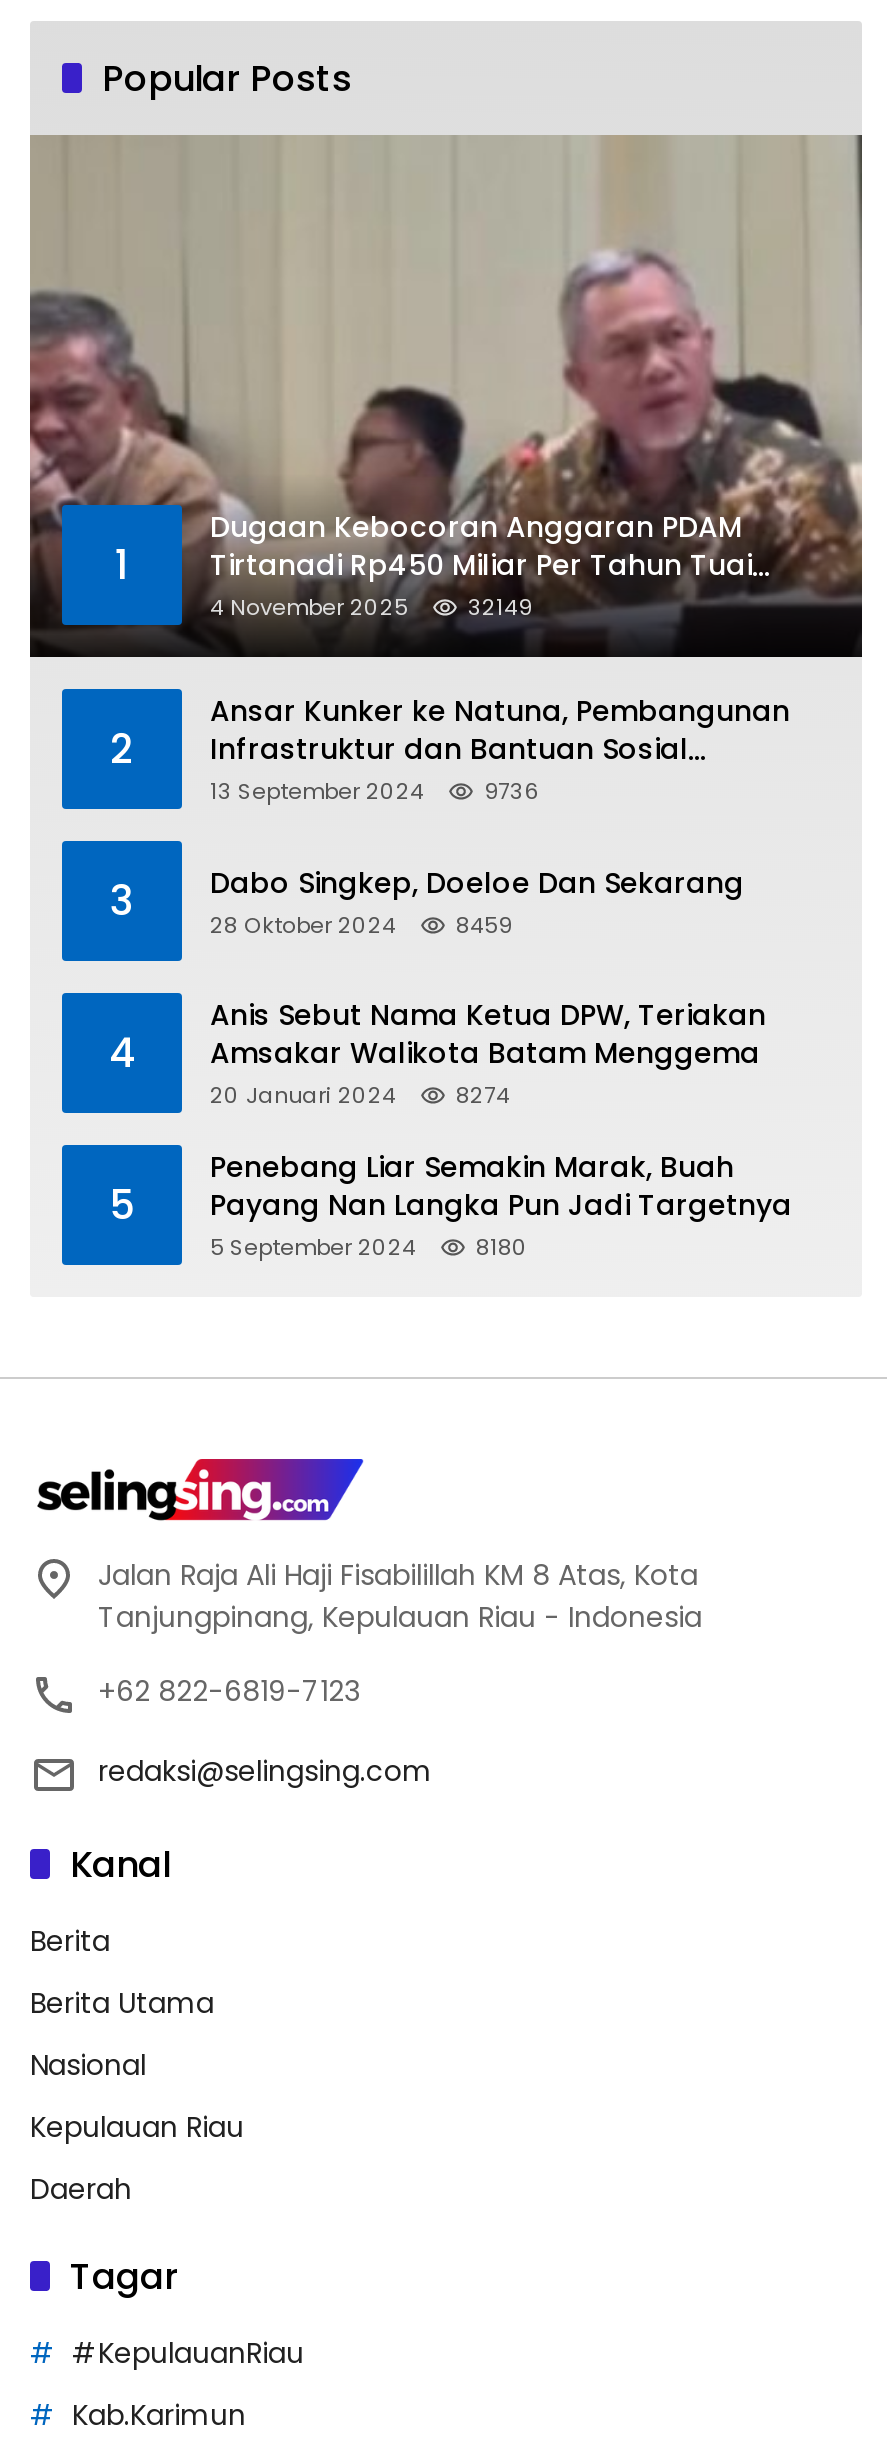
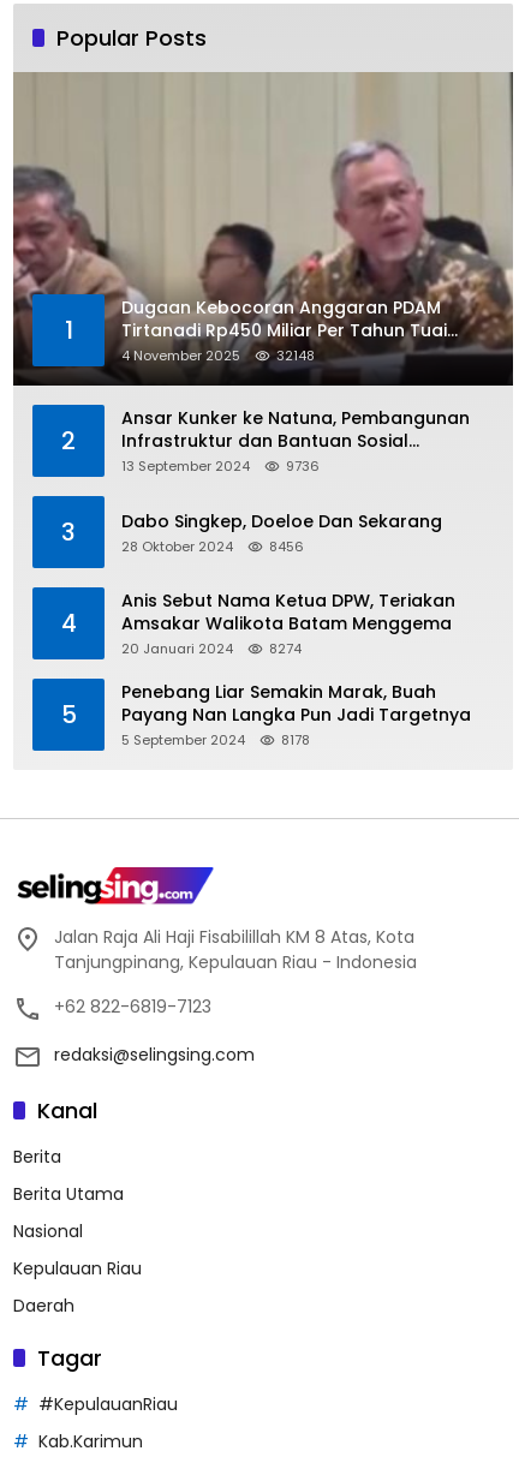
- 32149
+ 32148

- 28 Oktober 2024 8459
+ 28 Oktober 2024 8456

- 5 September 2024 8180
+ 5 September 2024 8178
